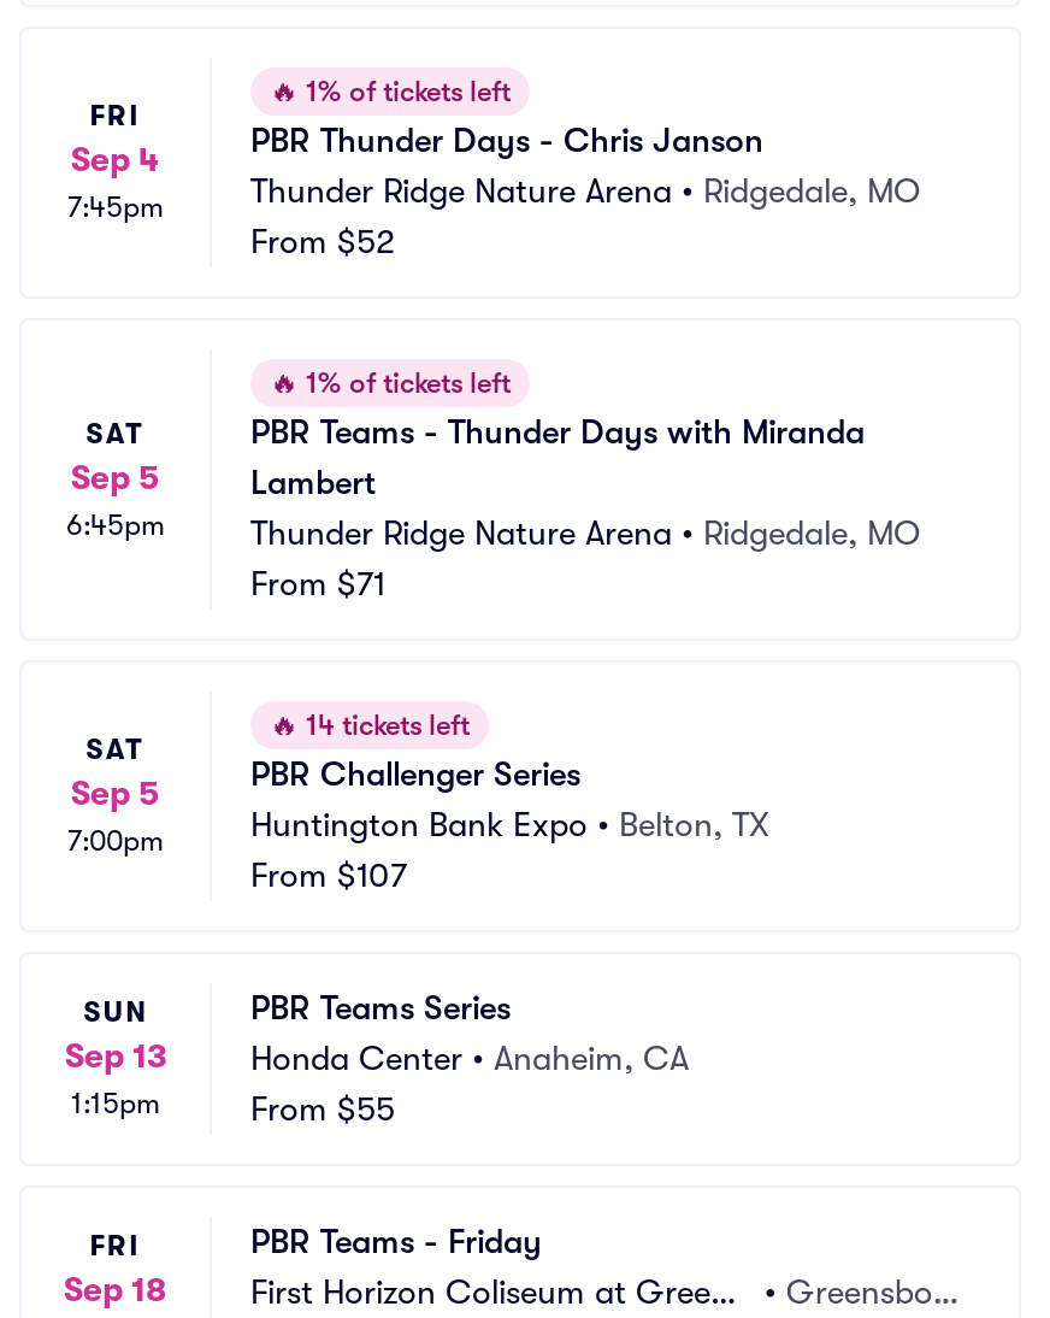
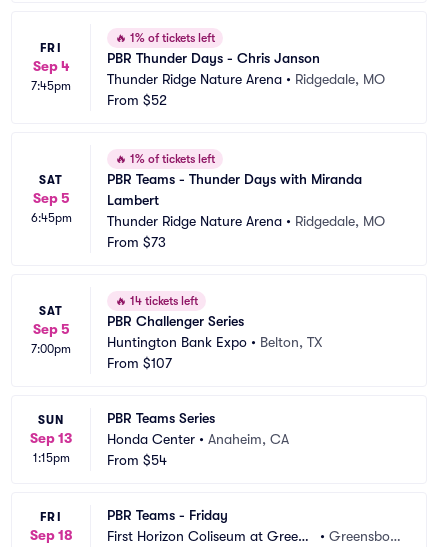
- From $71
+ From $73

- From $55
+ From $54
